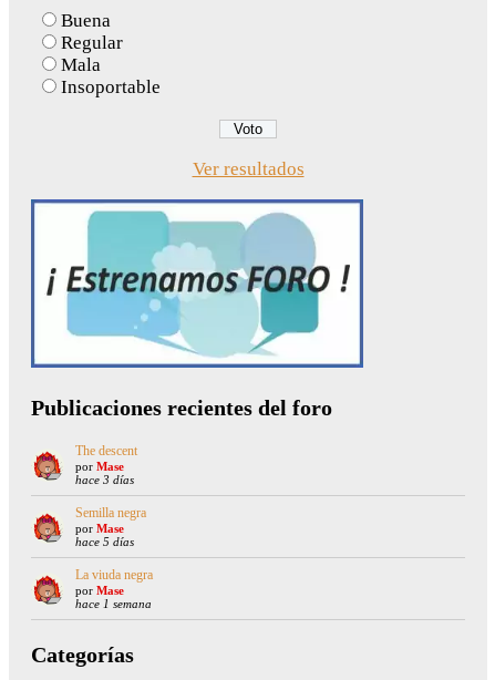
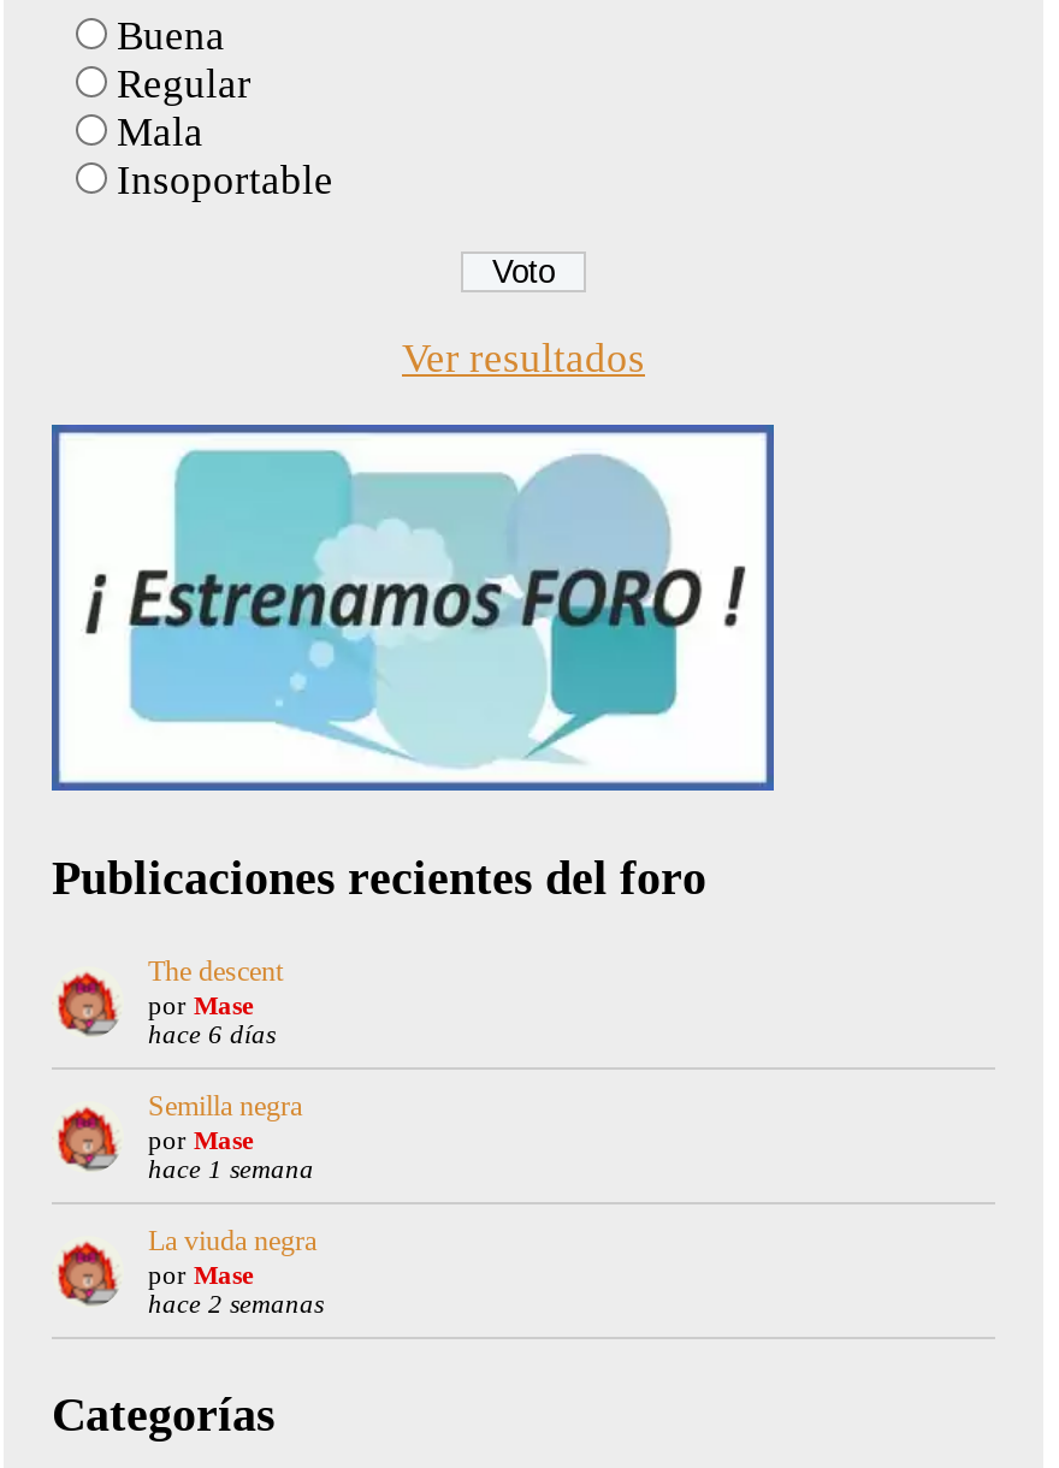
- hace 3 días
+ hace 6 días

- hace 5 días
+ hace 1 semana

- hace 1 semana
+ hace 2 semanas
